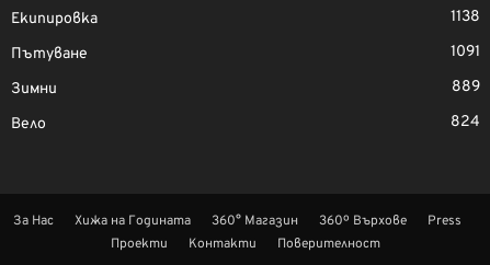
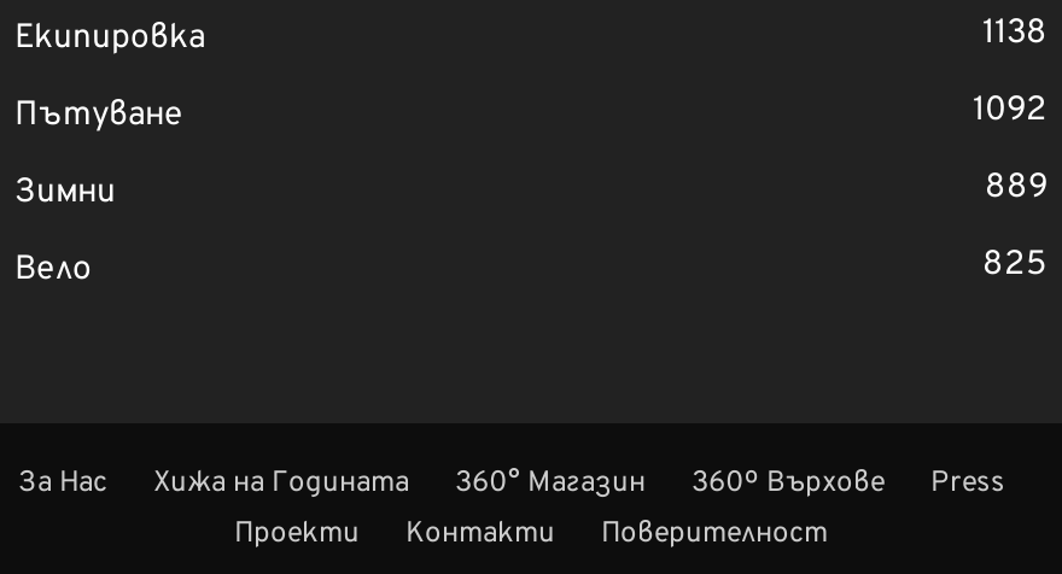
- 1091
+ 1092

- 824
+ 825
